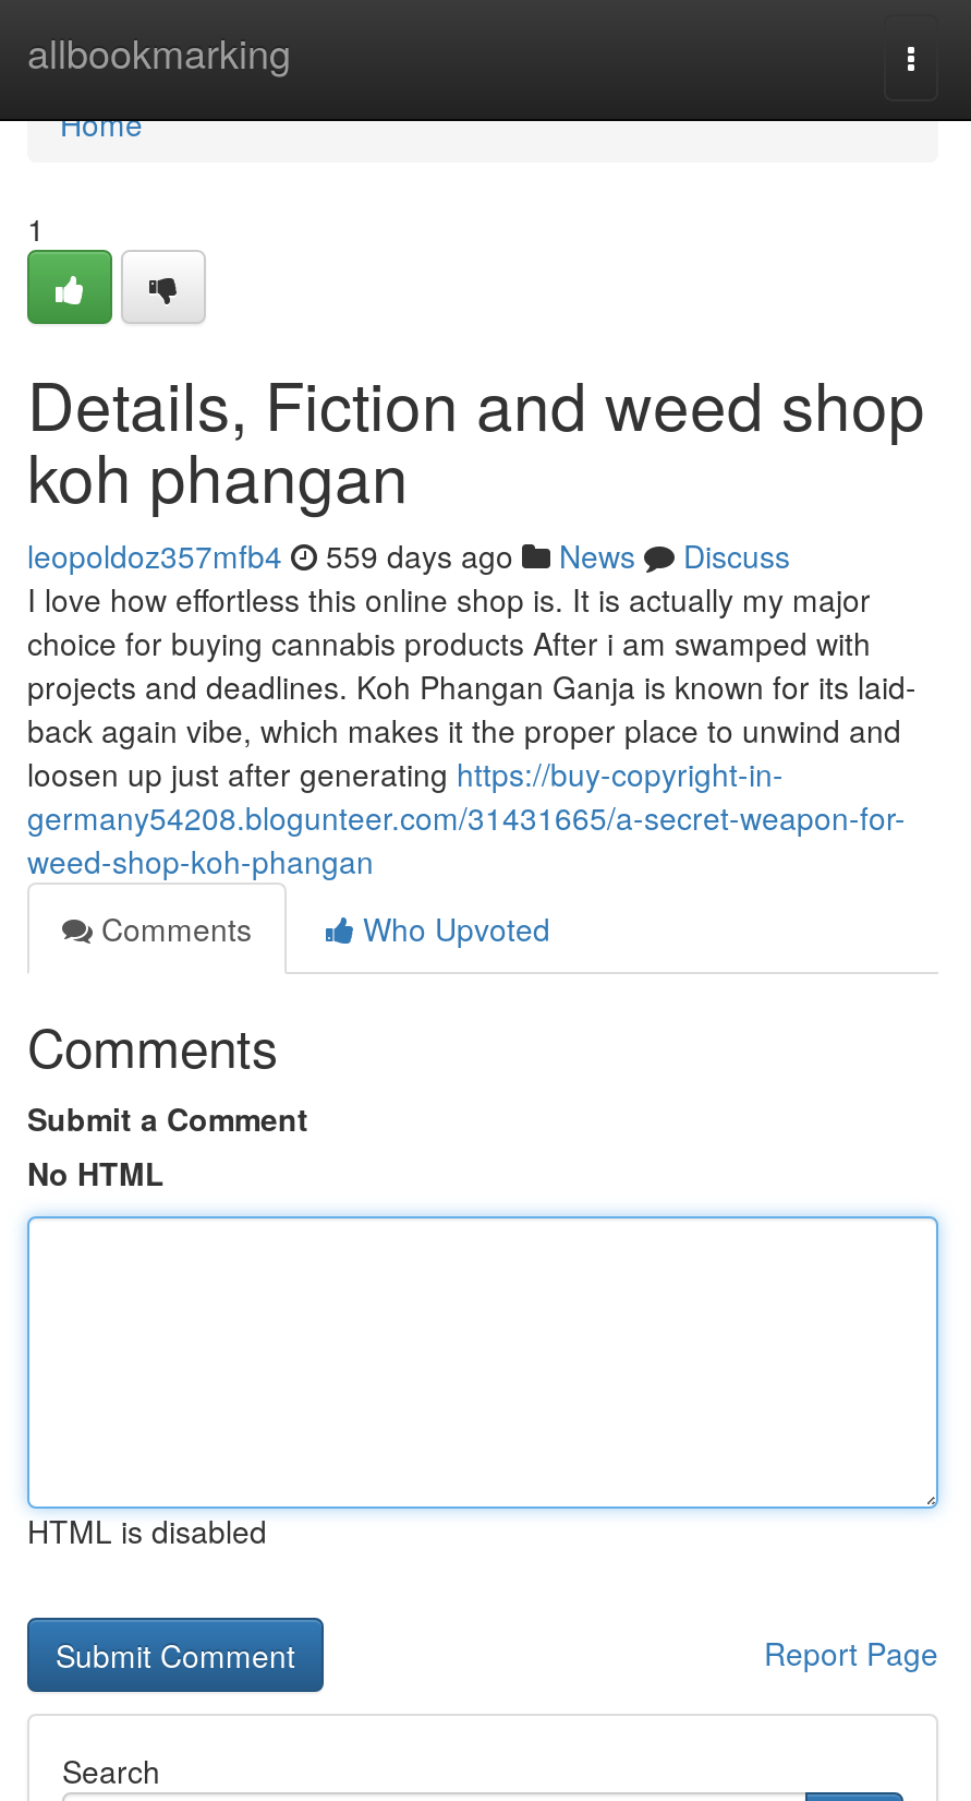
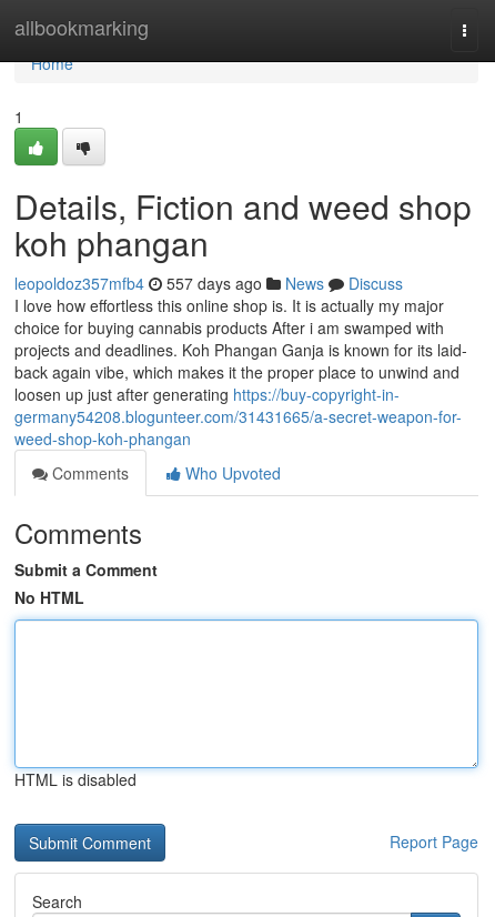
- leopoldoz357mfb4 559 days ago News Discuss
+ leopoldoz357mfb4 557 days ago News Discuss
